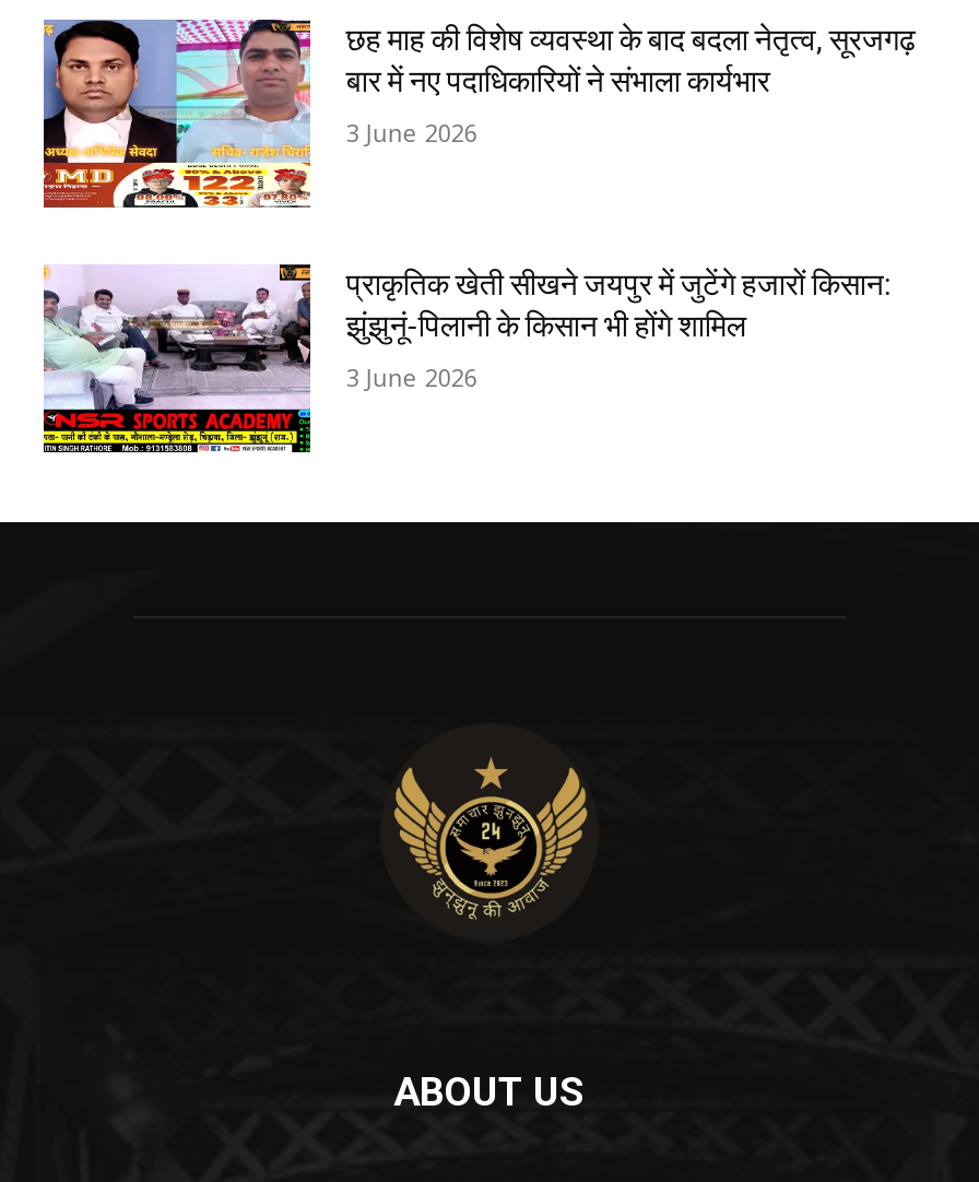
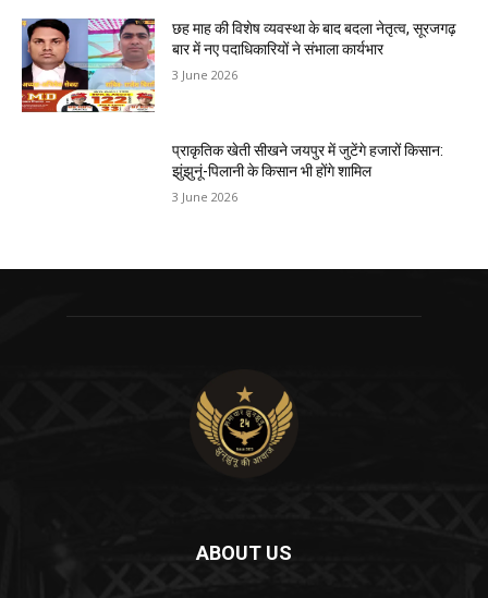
- [image]
